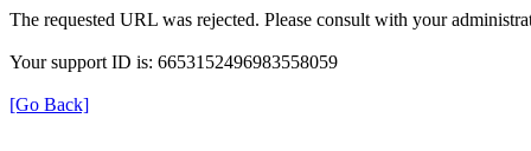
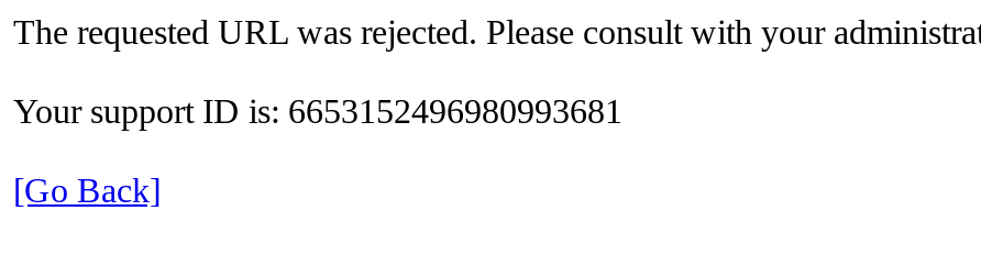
- Your support ID is: 6653152496983558059
+ Your support ID is: 6653152496980993681
